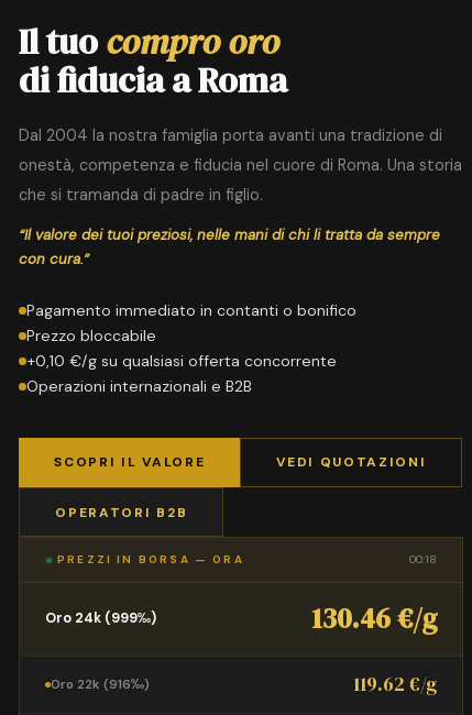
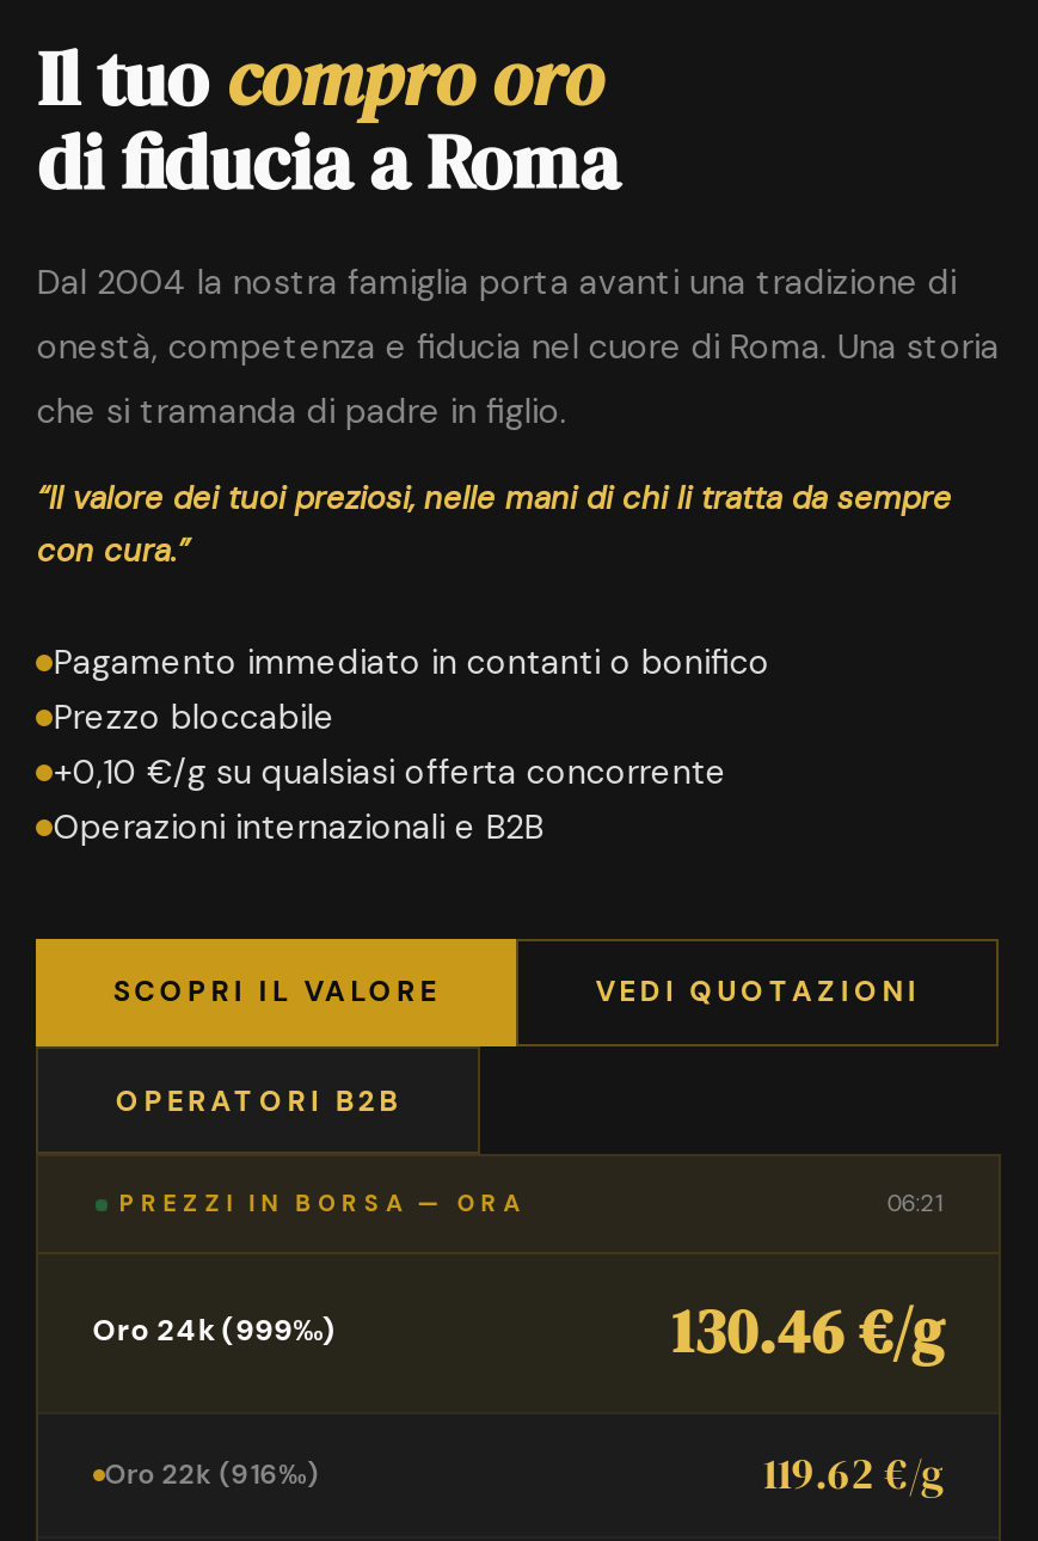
- 00:18
+ 06:21
